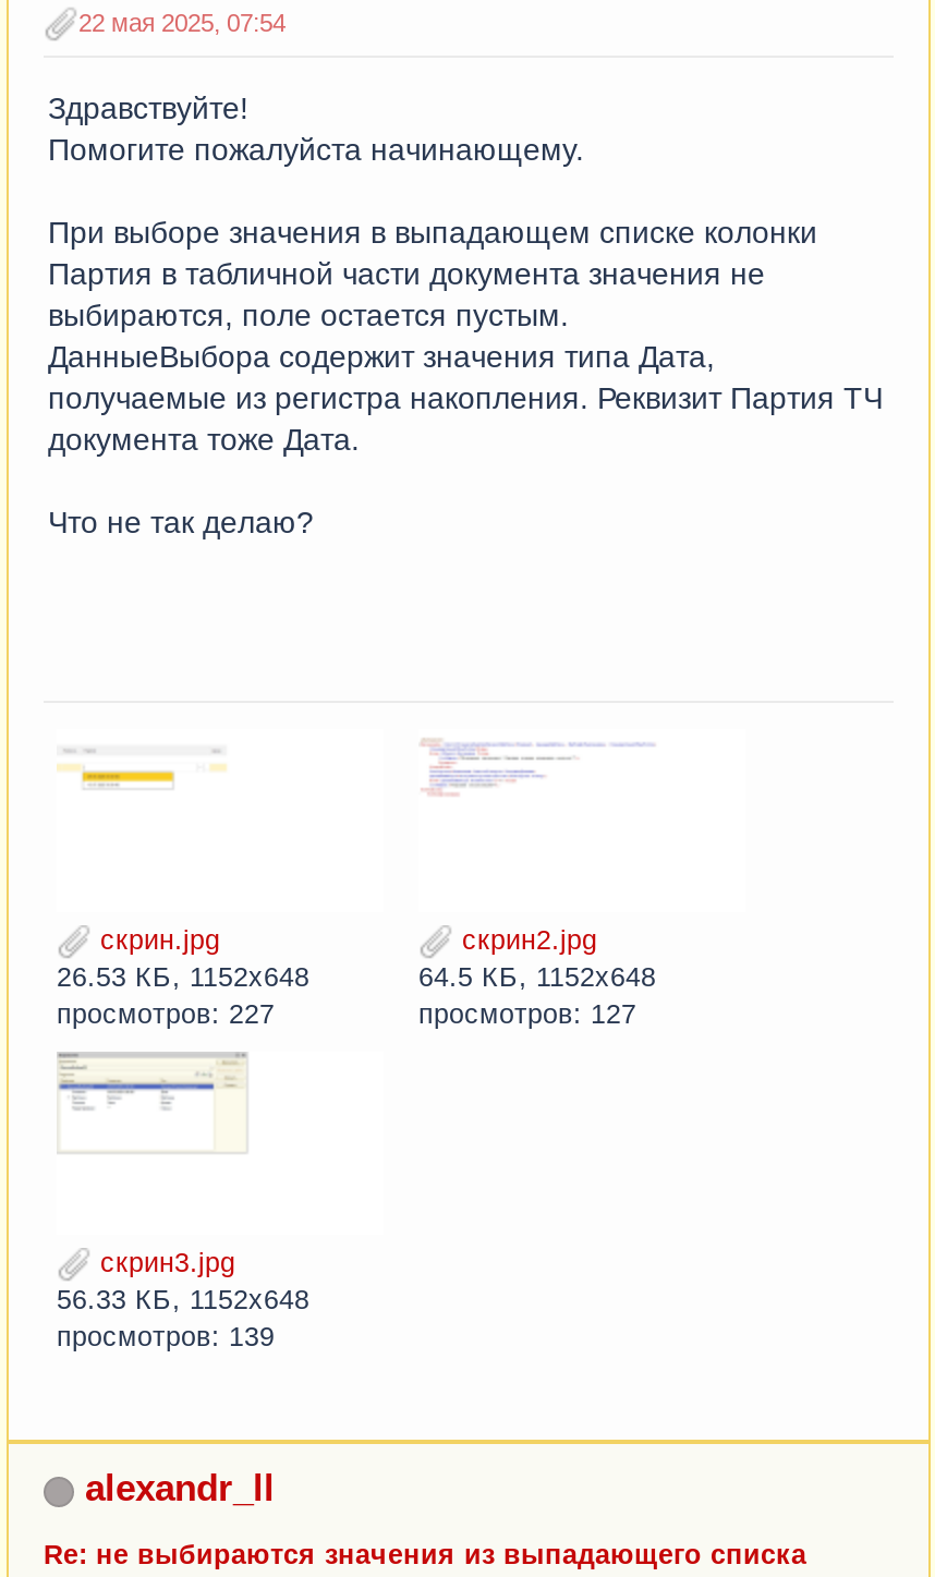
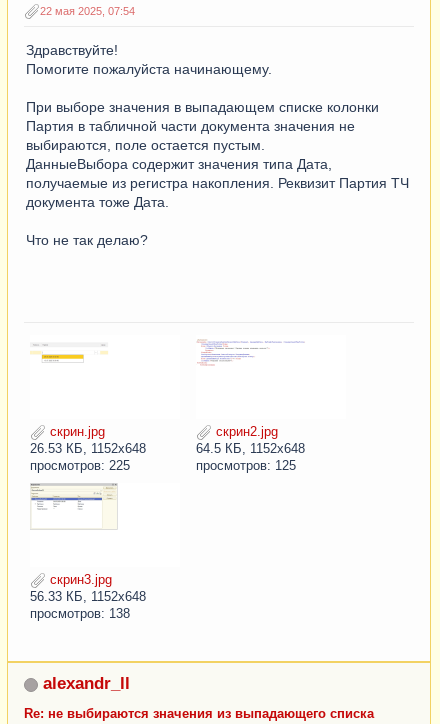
- просмотров: 227
+ просмотров: 225

- просмотров: 127
+ просмотров: 125

- просмотров: 139
+ просмотров: 138
